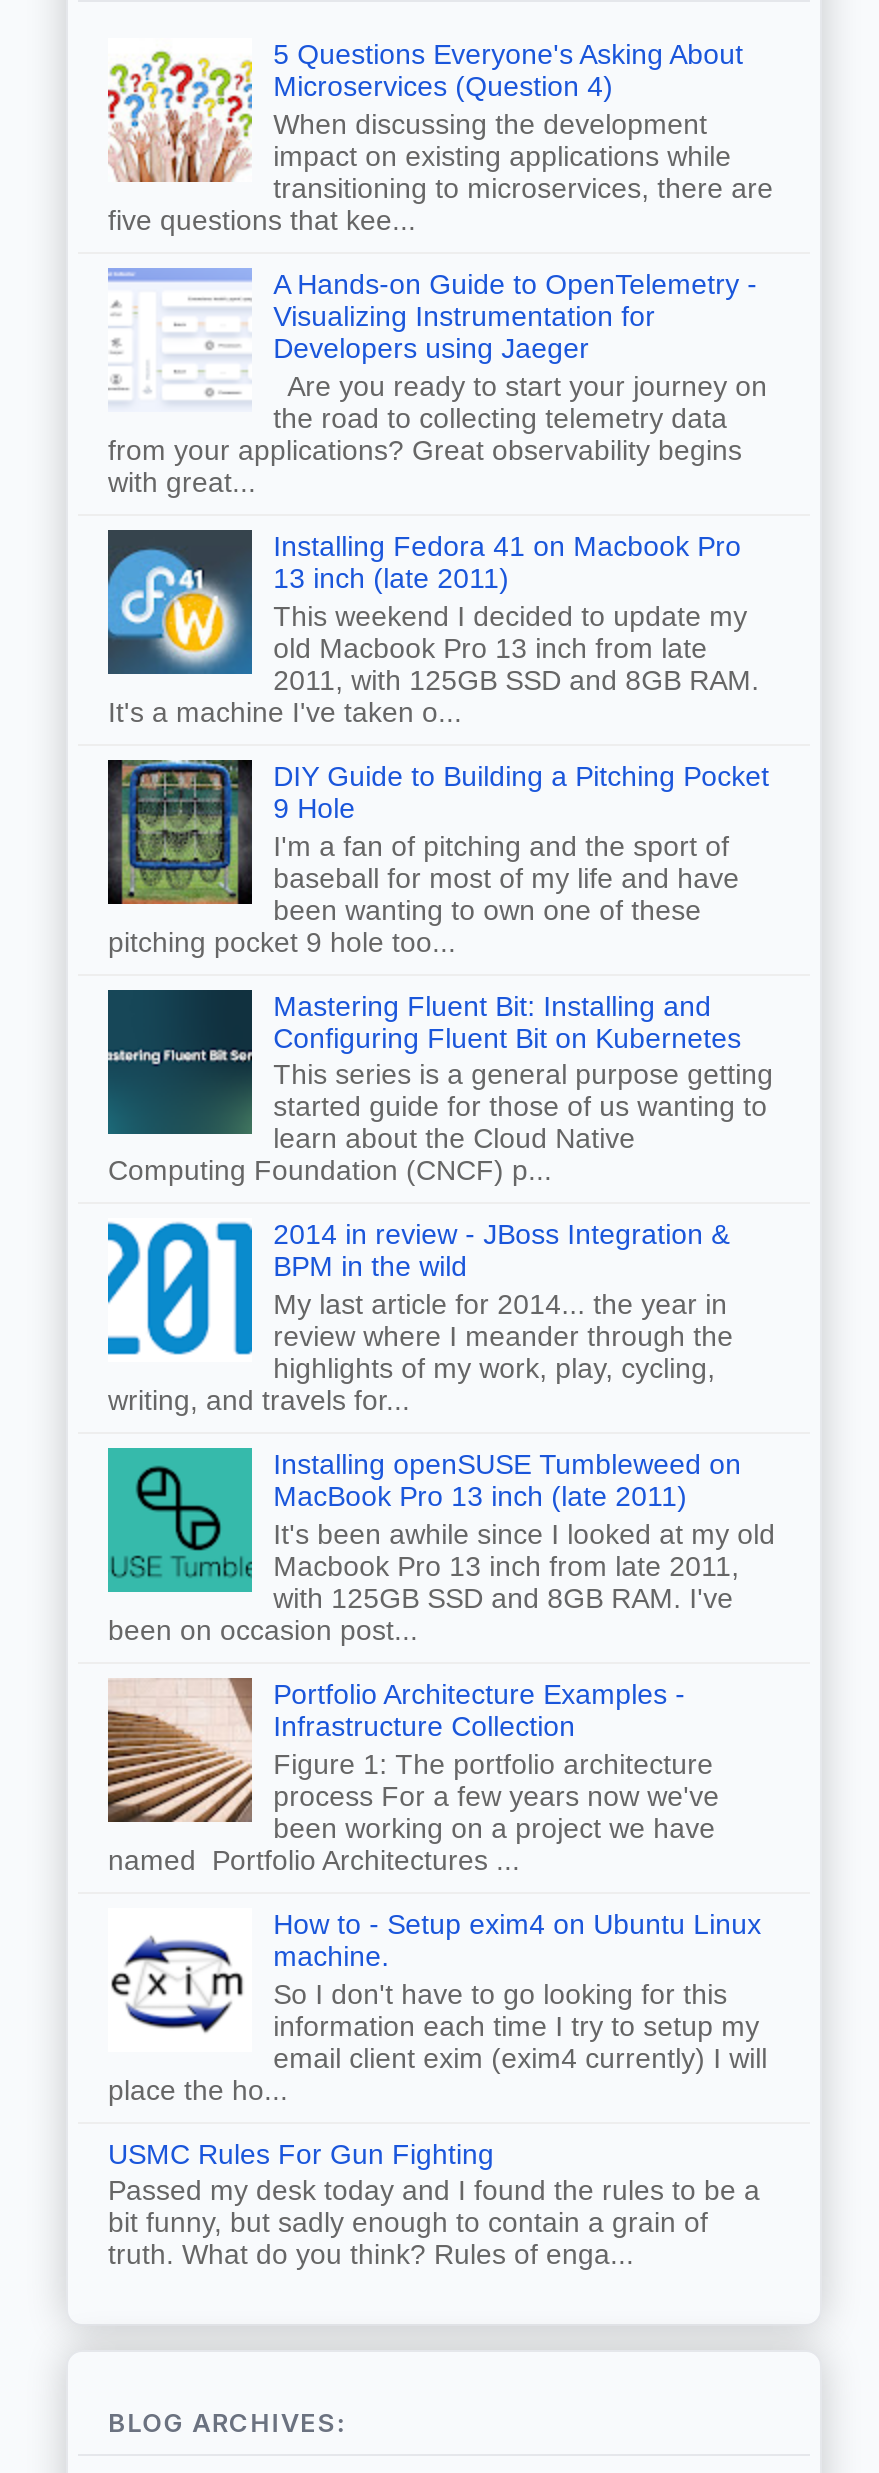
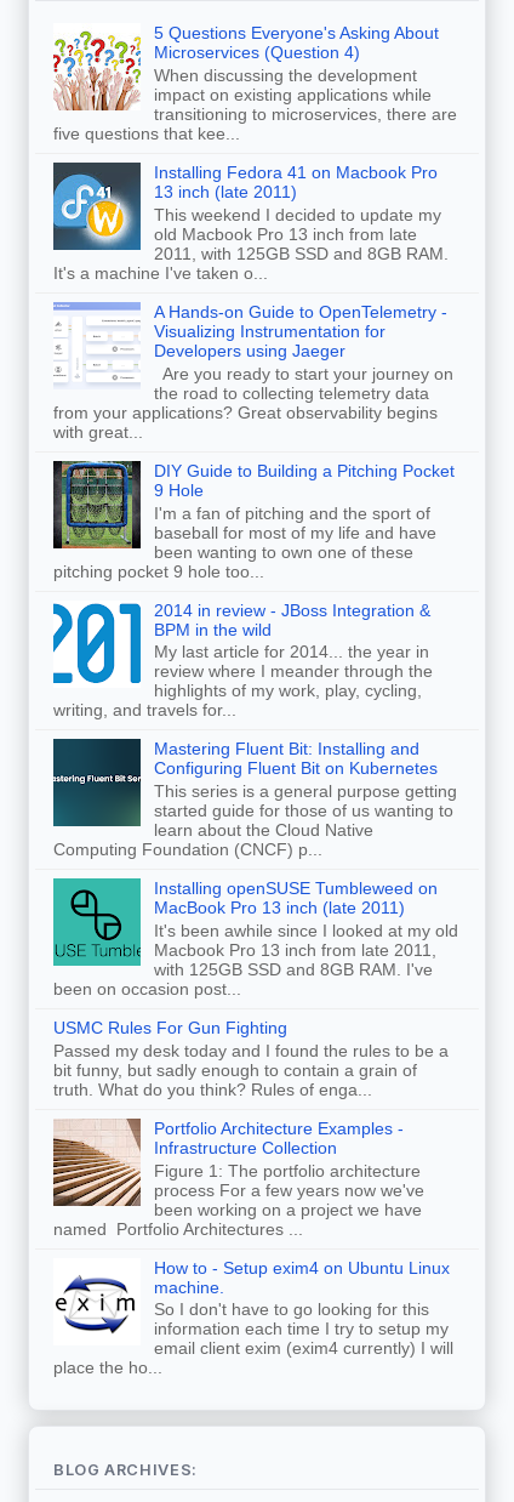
moved down: A Hands-on Guide to OpenTelemetry - | Visualizing Instrumentation for | Developers using Jaeger | Are you ready to start your journey on | the road to collecting telemetry data | from your applications? Great observability begins | with great...

moved up: [image] | Installing Fedora 41 on Macbook Pro | 13 inch (late 2011) | This weekend I decided to update my | old Macbook Pro 13 inch from late | 2011, with 125GB SSD and 8GB RAM. | It's a machine I've taken o...

moved down: [image] | Mastering Fluent Bit: Installing and | Configuring Fluent Bit on Kubernetes | This series is a general purpose getting | started guide for those of us wanting to | learn about the Cloud Native | Computing Foundation (CNCF) p...

moved up: 2014 in review - JBoss Integration & | BPM in the wild | My last article for 2014... the year in | review where I meander through the | highlights of my work, play, cycling, | writing, and travels for...

moved down: [image] | Portfolio Architecture Examples - | Infrastructure Collection | ... | email client exim (exim4 currently) I will | place the ho...

moved up: USMC Rules For Gun Fighting | Passed my desk today and I found the rules to be a | bit funny, but sadly enough to contain a grain of | truth. What do you think? Rules of enga...
